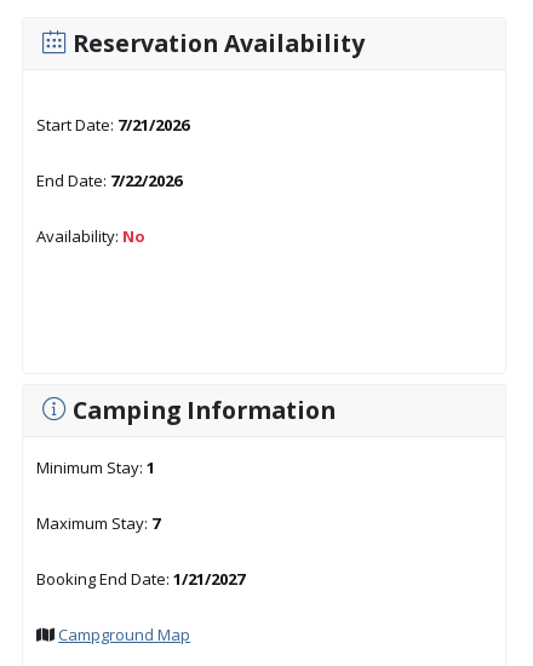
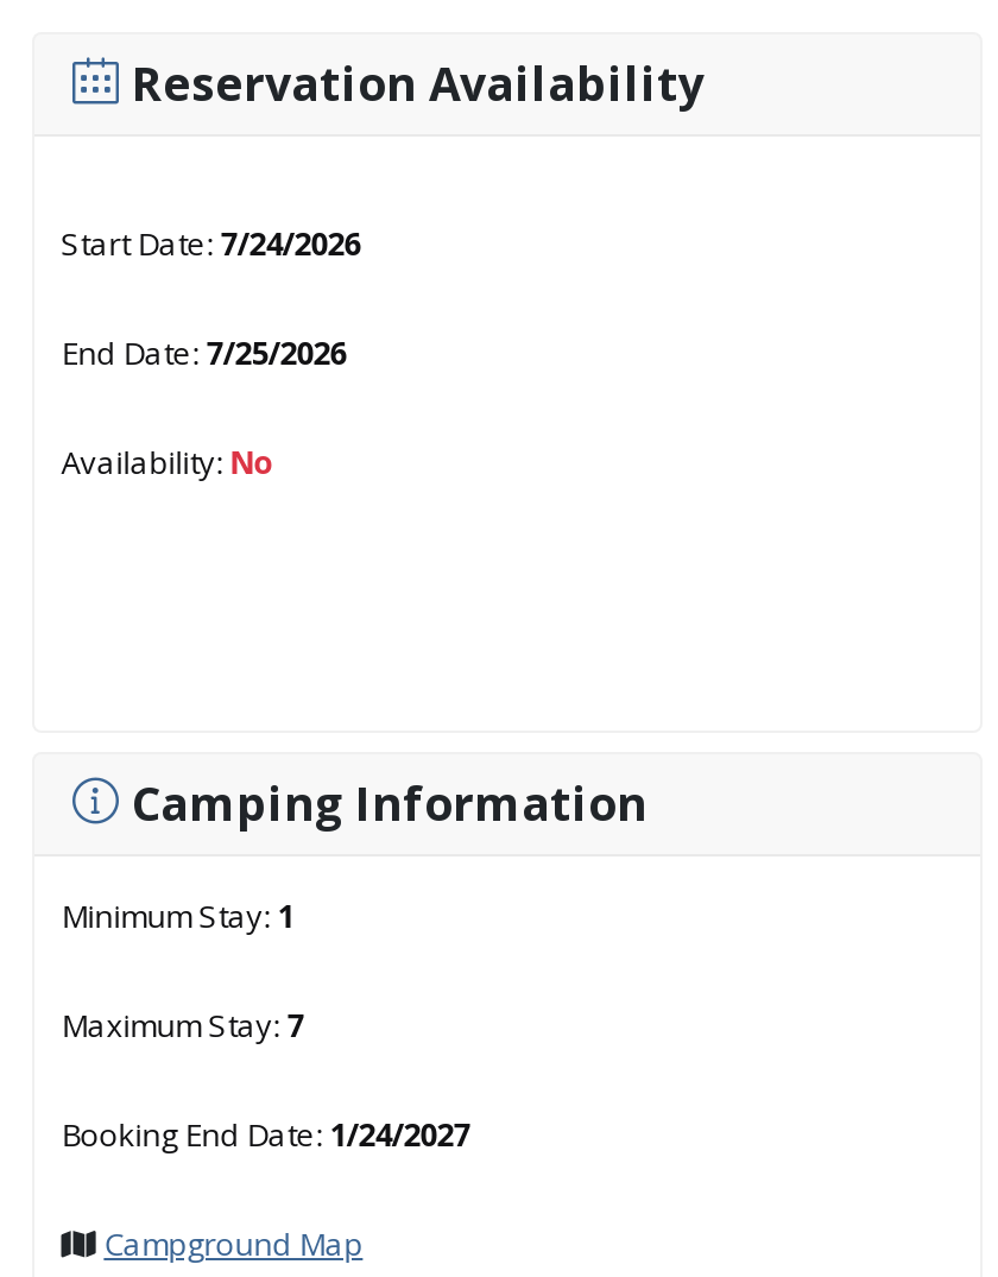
- Start Date: 7/21/2026
+ Start Date: 7/24/2026

- End Date: 7/22/2026
+ End Date: 7/25/2026

- Booking End Date: 1/21/2027
+ Booking End Date: 1/24/2027
